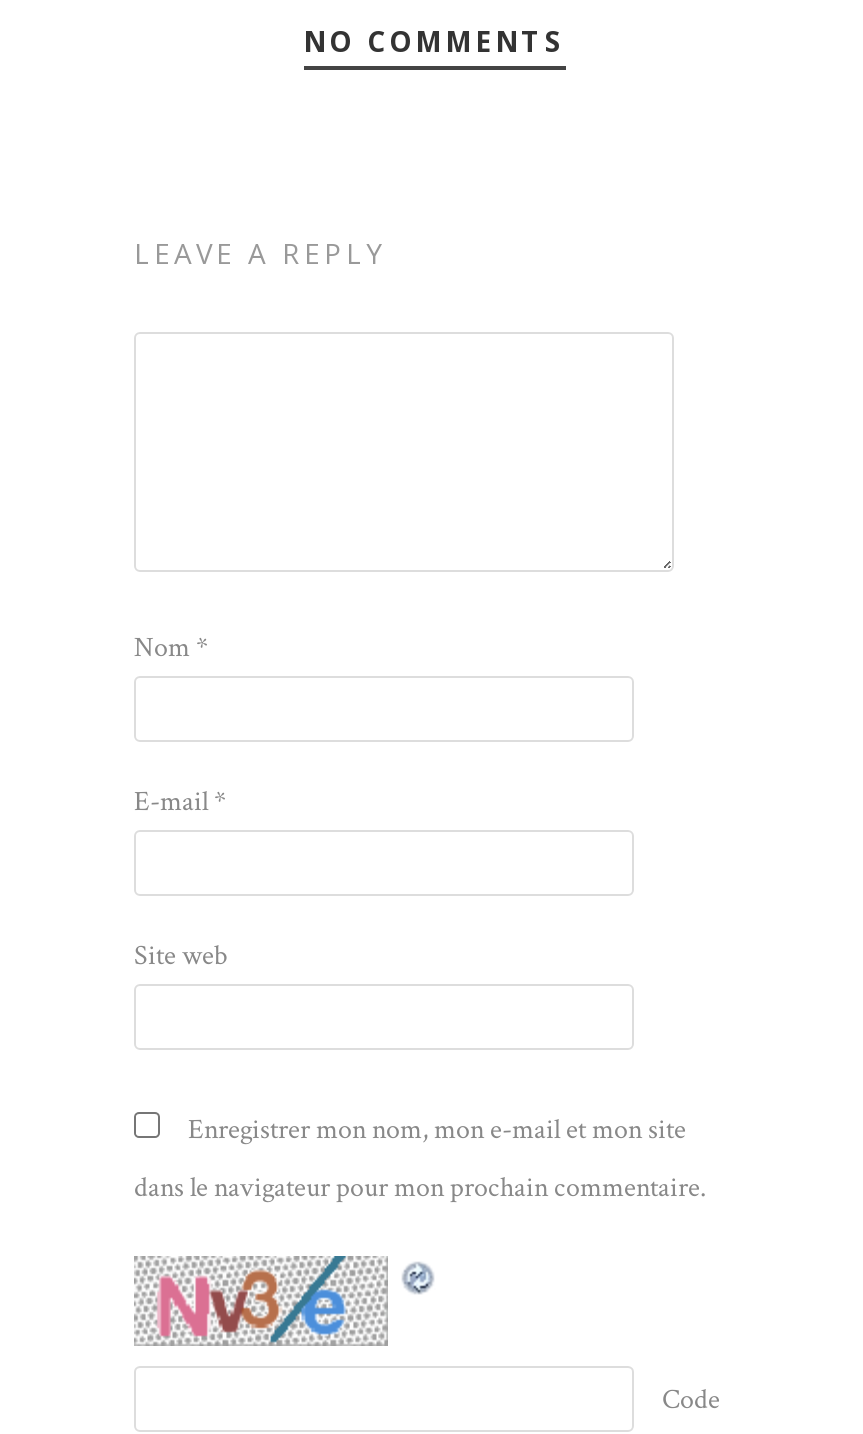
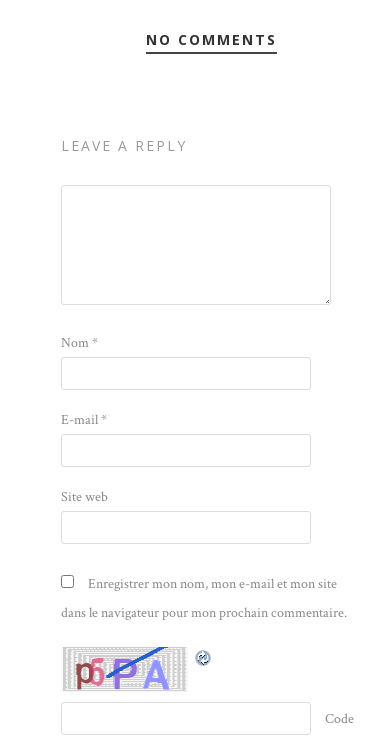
- [image]
+ [image]
